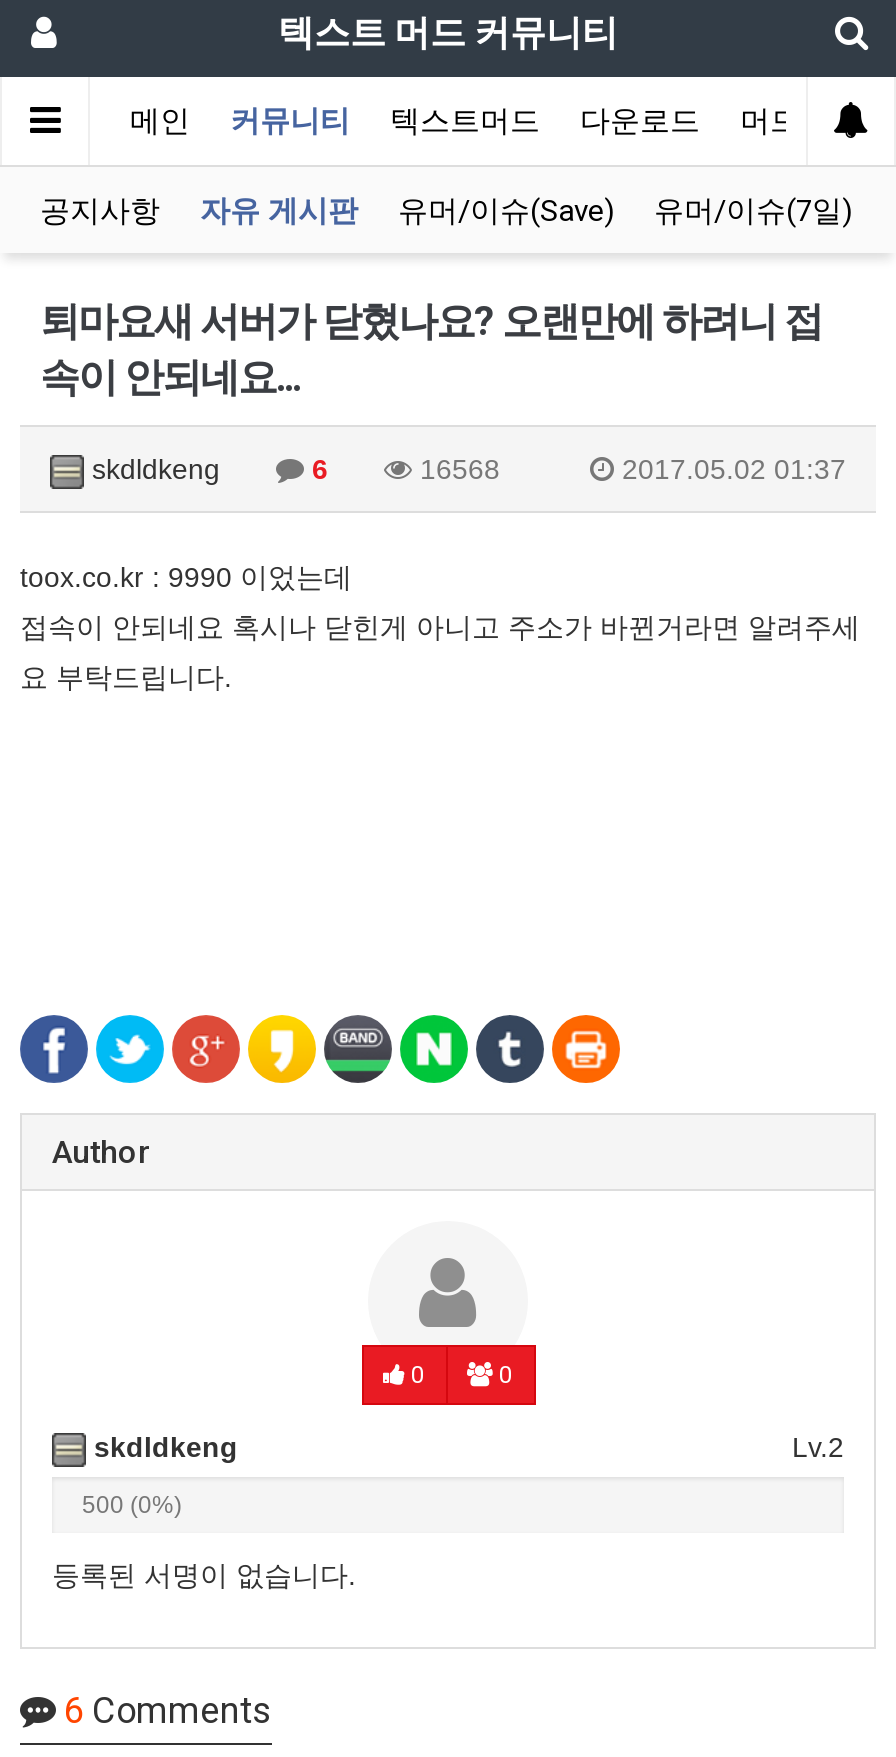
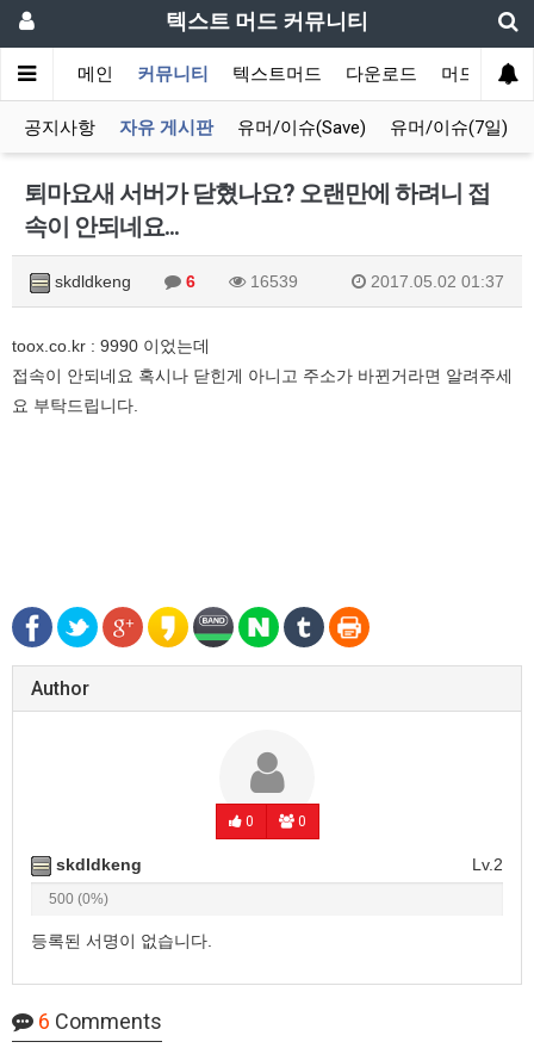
- 16568
+ 16539
